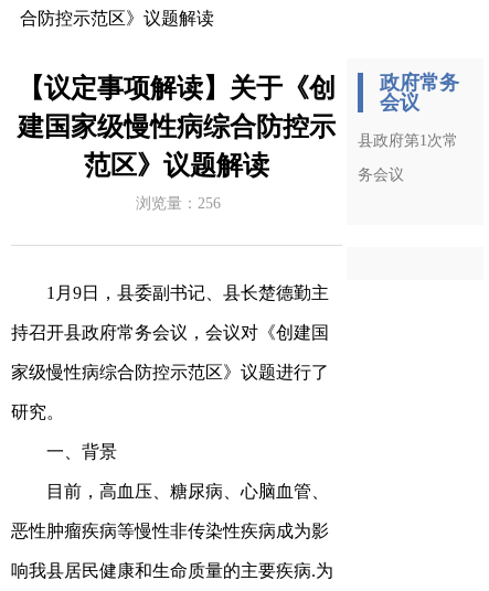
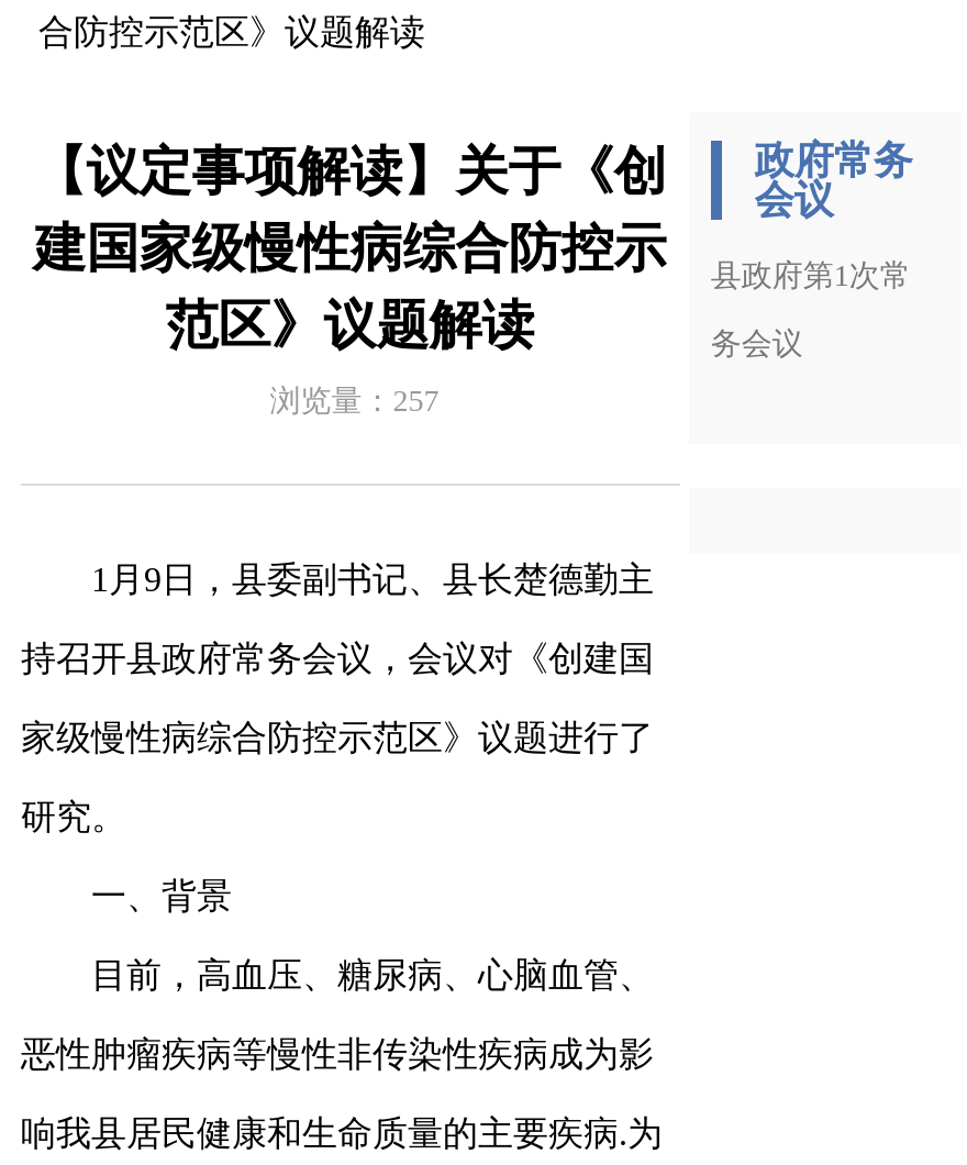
- 浏览量：256
+ 浏览量：257
